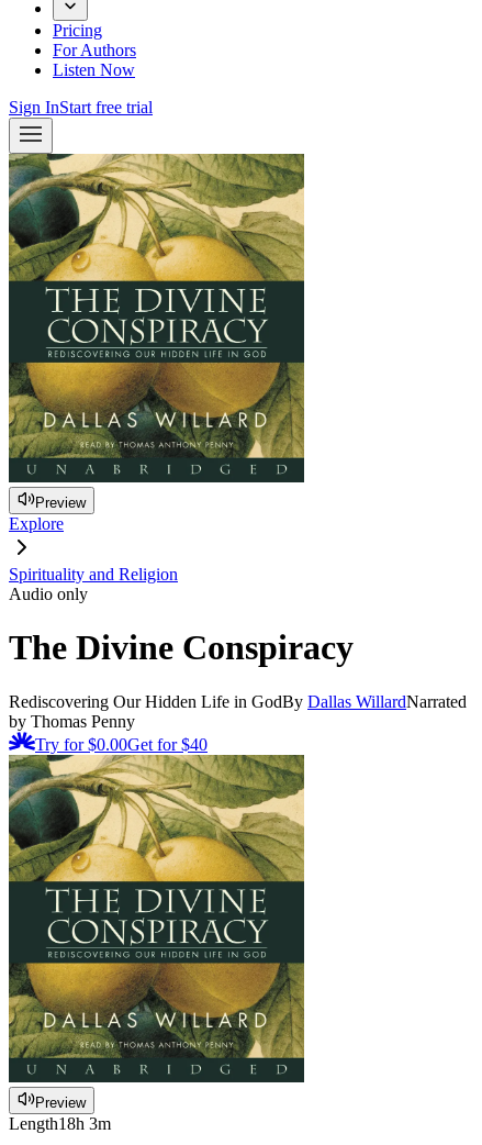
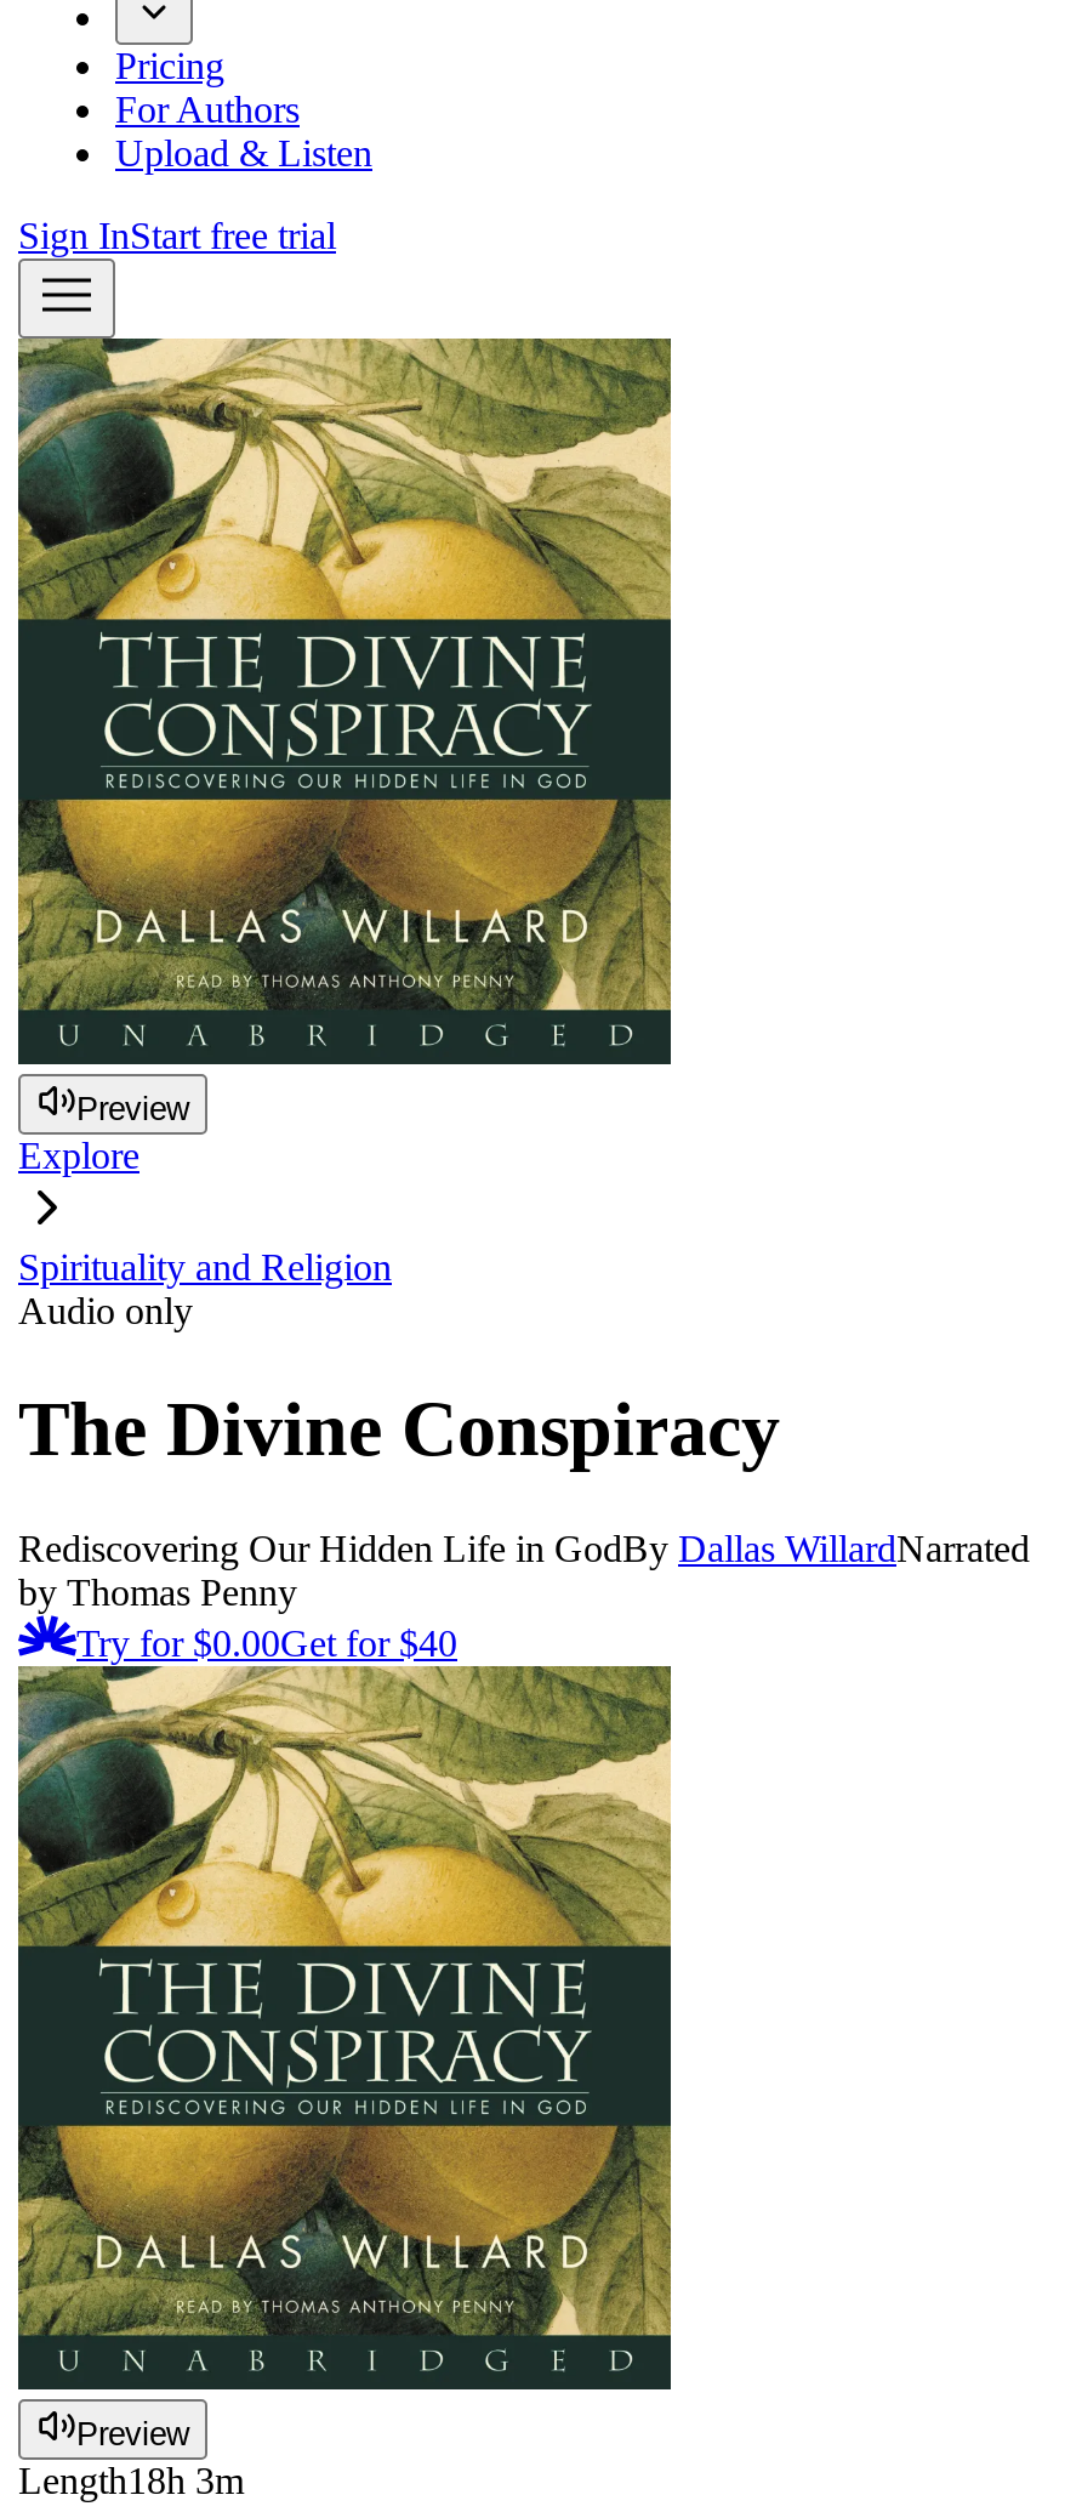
- Listen Now
+ Upload & Listen
